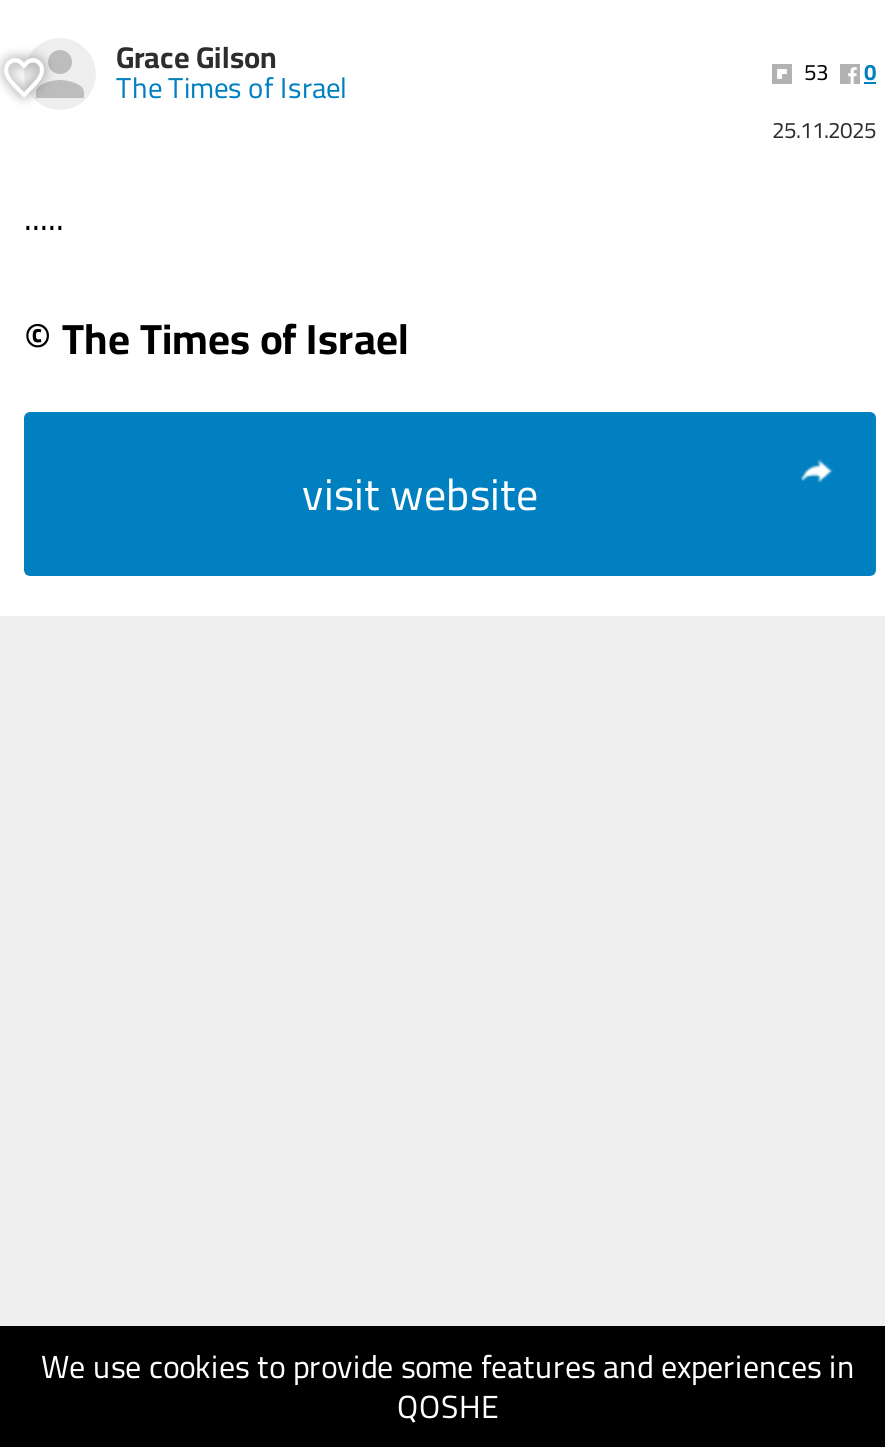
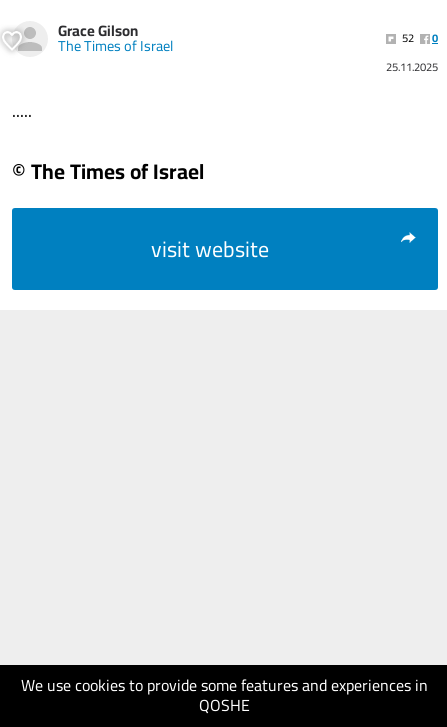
- 53 0
+ 52 0
